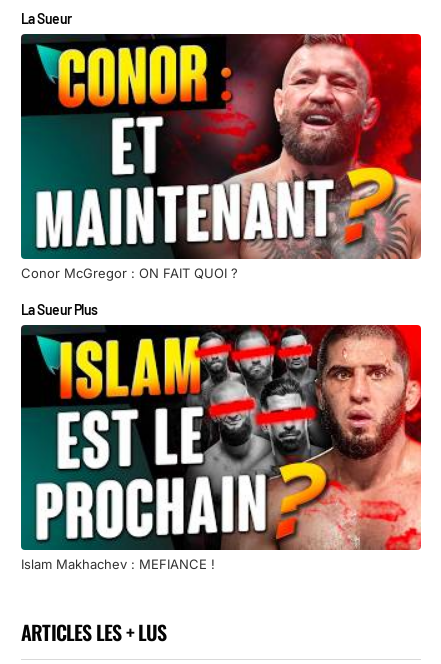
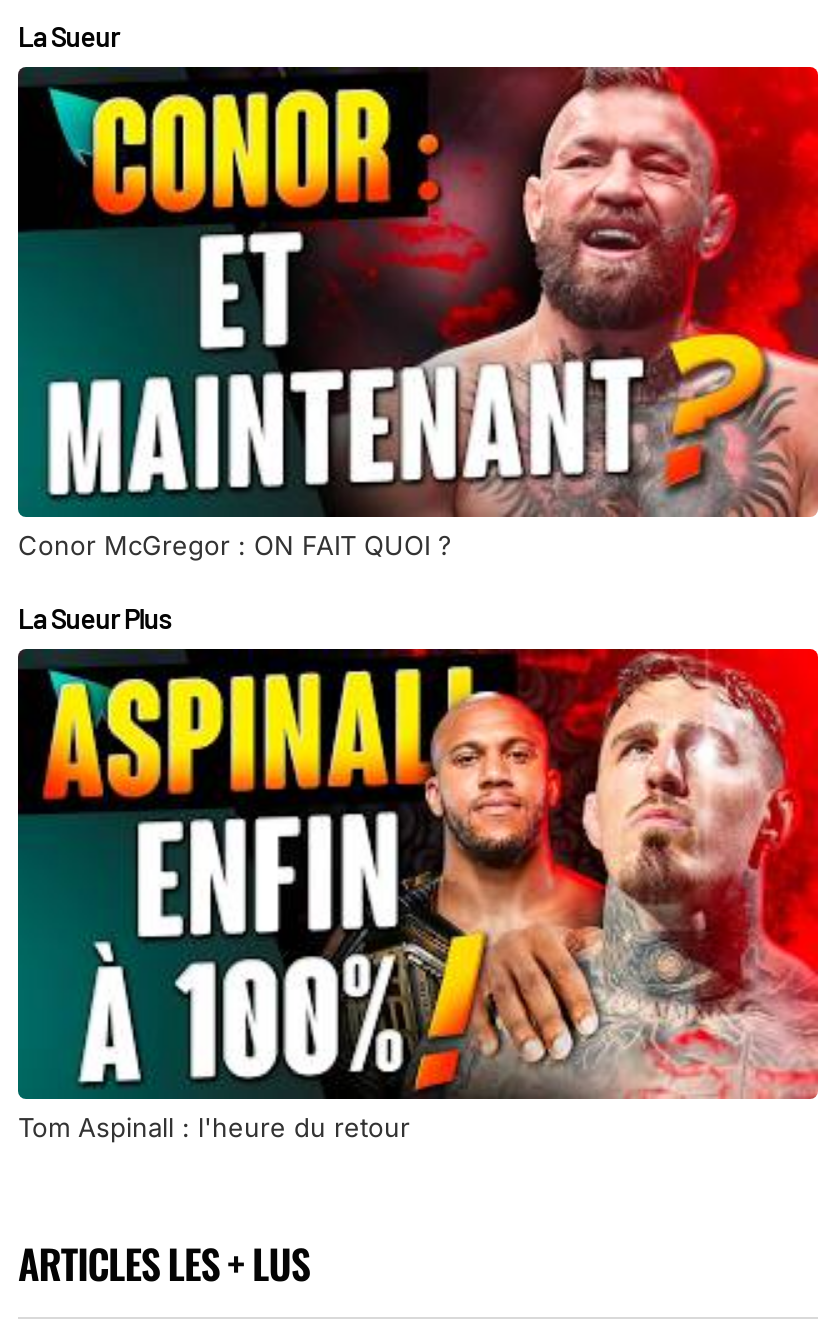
- [image]
- Islam Makhachev : MEFIANCE !
+ [image]
+ Tom Aspinall : l'heure du retour
